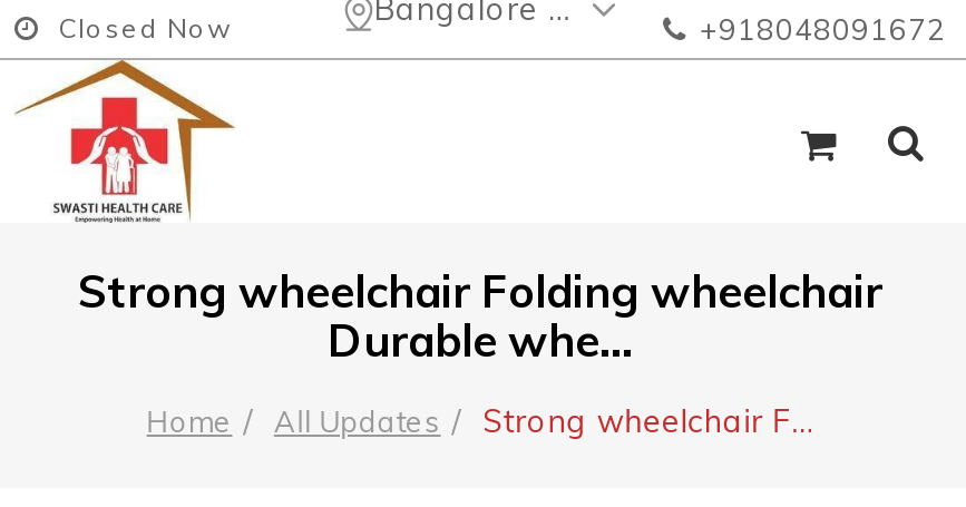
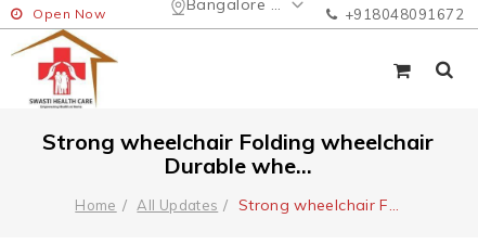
- Closed Now
+ Open Now
